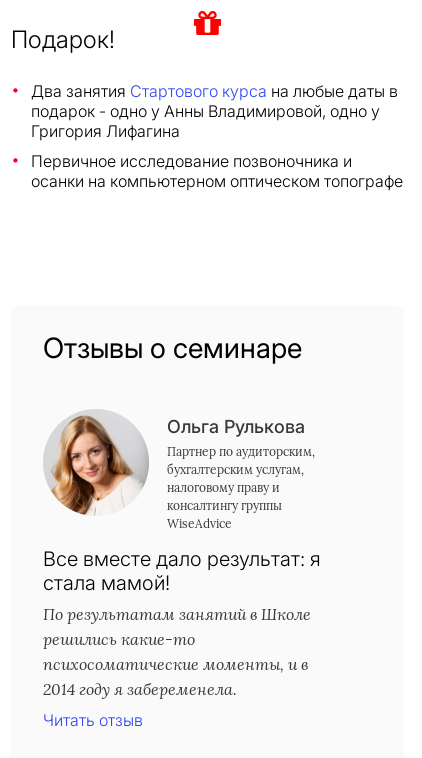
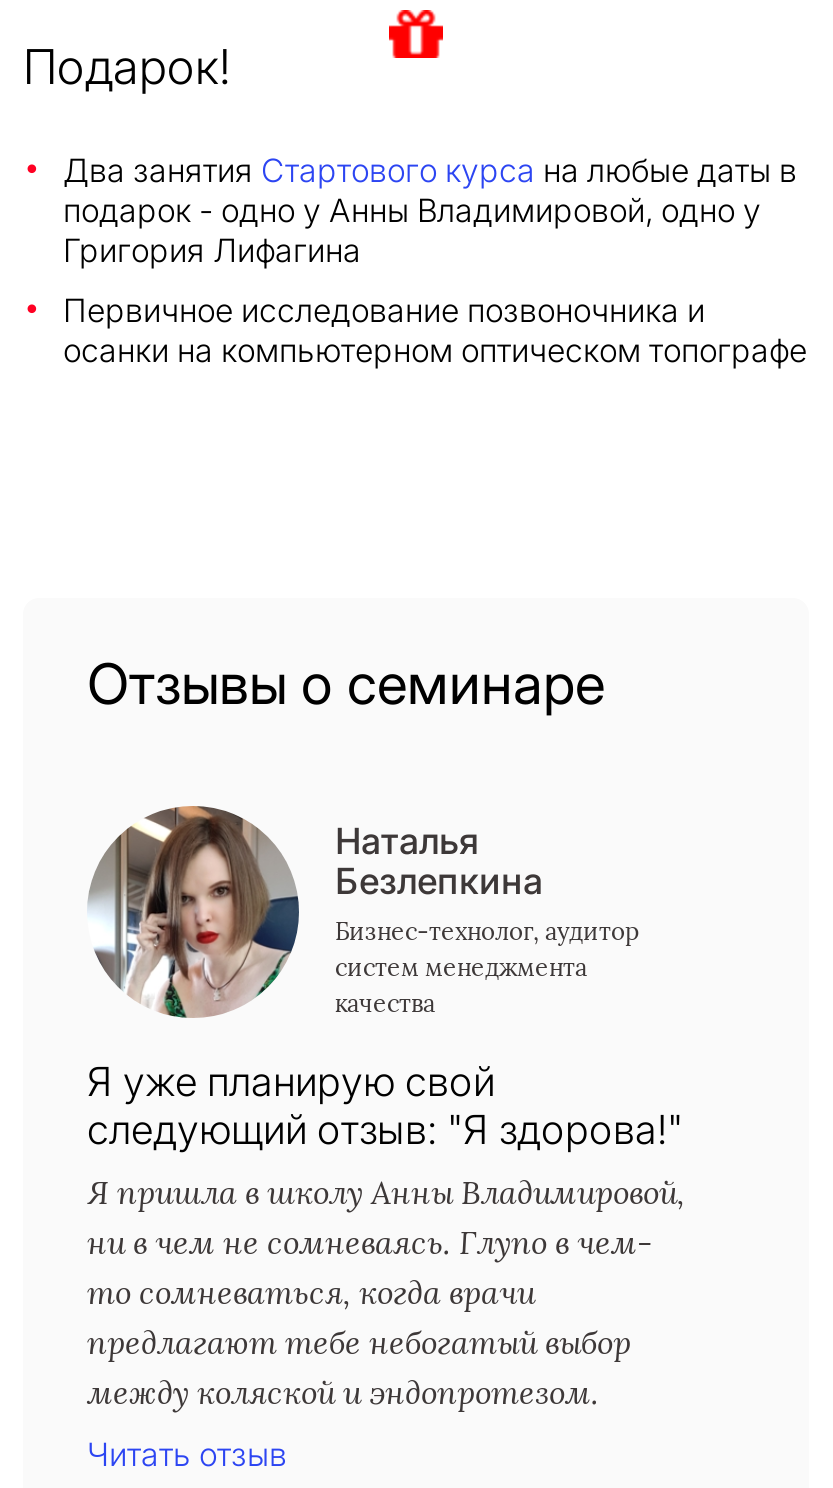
- [image]
- Ольга Рулькова
- Партнер по аудиторским,
- бухгалтерским услугам,
- налоговому праву и
- консалтингу группы
- WiseAdvice
+ [image]
+ Наталья
+ Безлепкина
+ Бизнес-технолог, аудитор
+ систем менеджмента
+ качества

- Все вместе дало результат: я
- стала мамой!
- По результатам занятий в Школе
- решились какие-то
- психосоматические моменты, и в
- 2014 году я забеременела.
+ Я уже планирую свой
+ следующий отзыв: "Я здорова!"
+ Я пришла в школу Анны Владимировой,
+ ни в чем не сомневаясь. Глупо в чем-
+ то сомневаться, когда врачи
+ предлагают тебе небогатый выбор
+ между коляской и эндопротезом.
